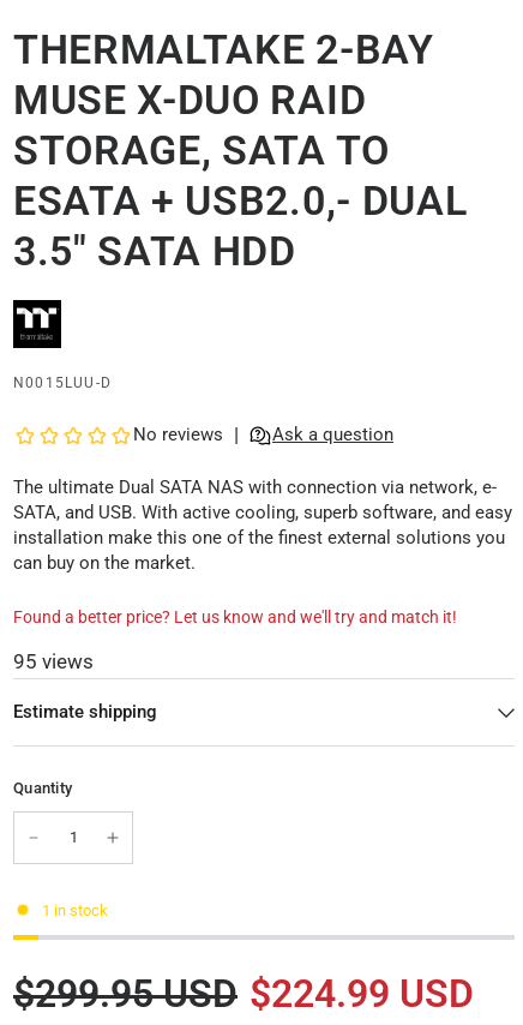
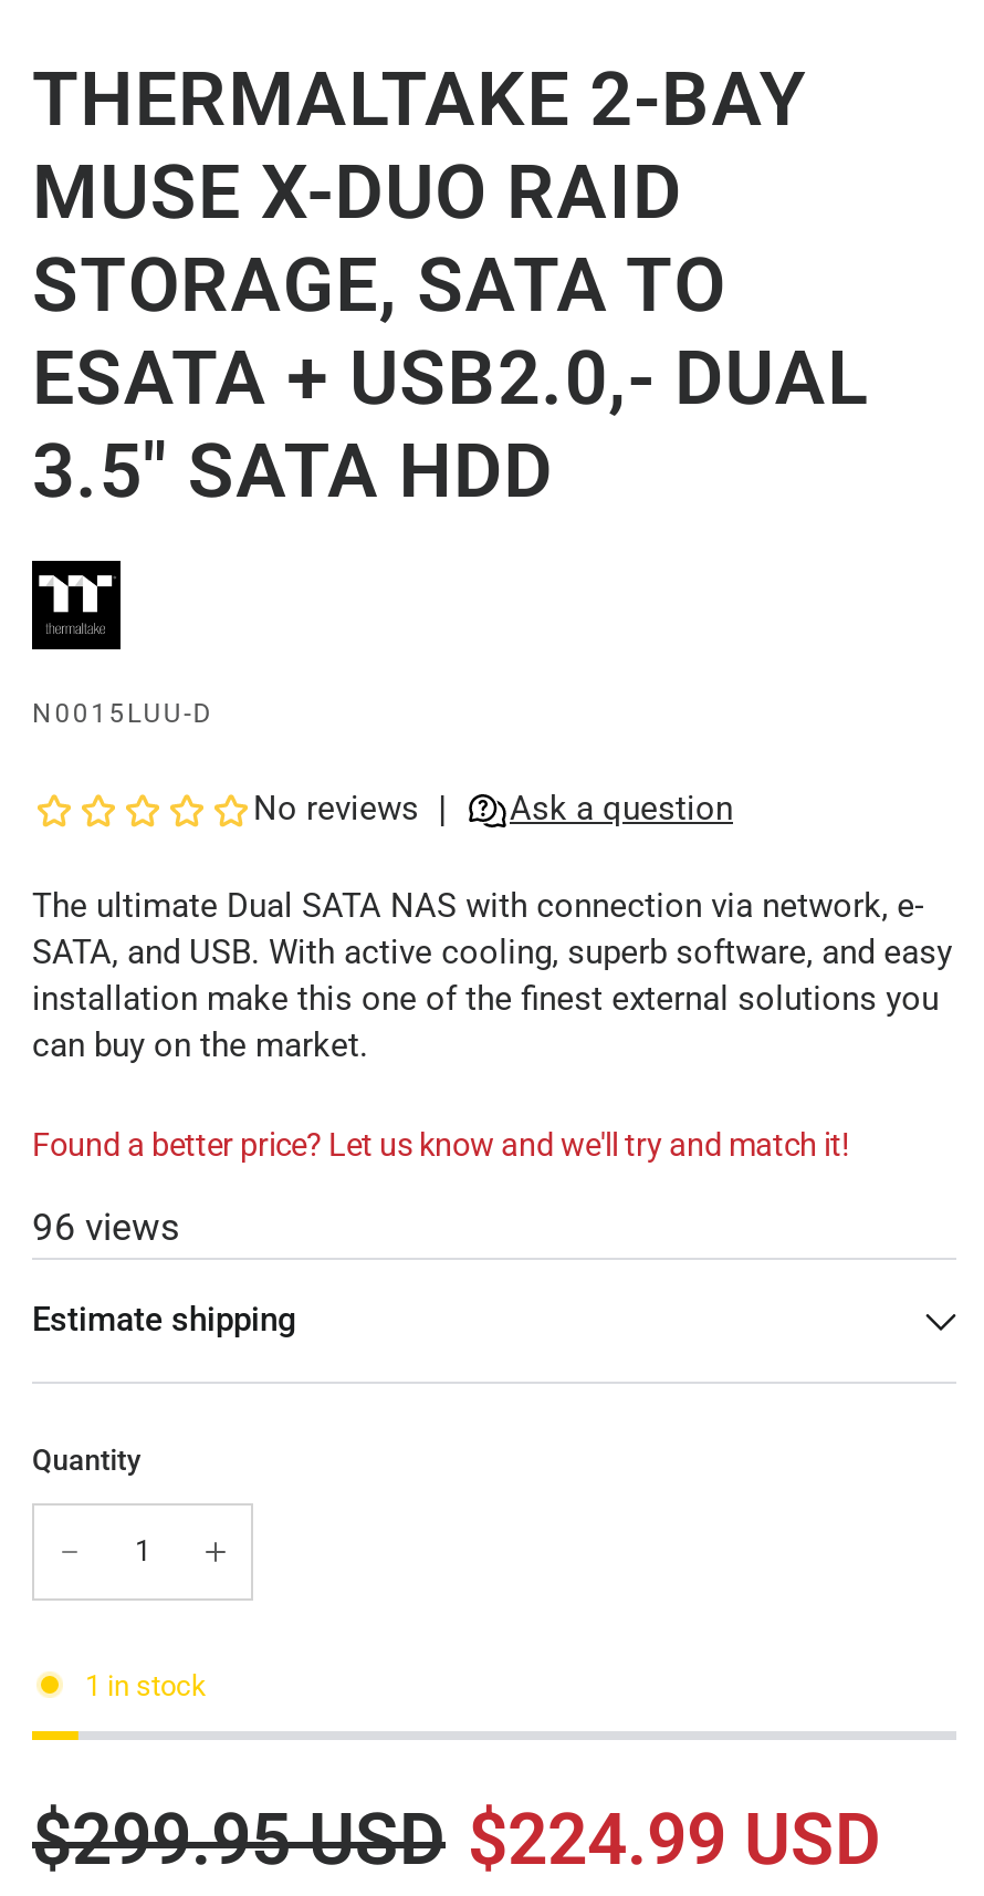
- 95 views
+ 96 views
